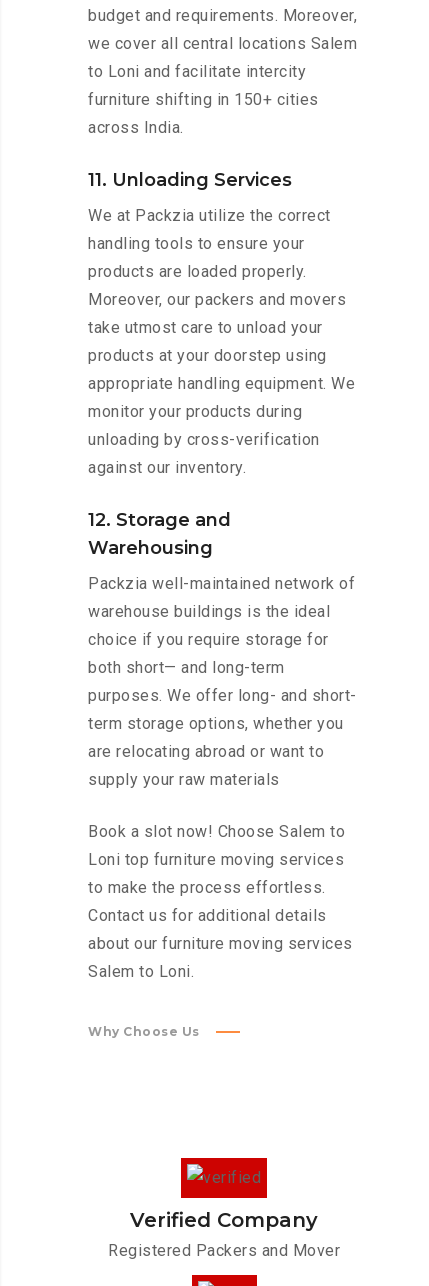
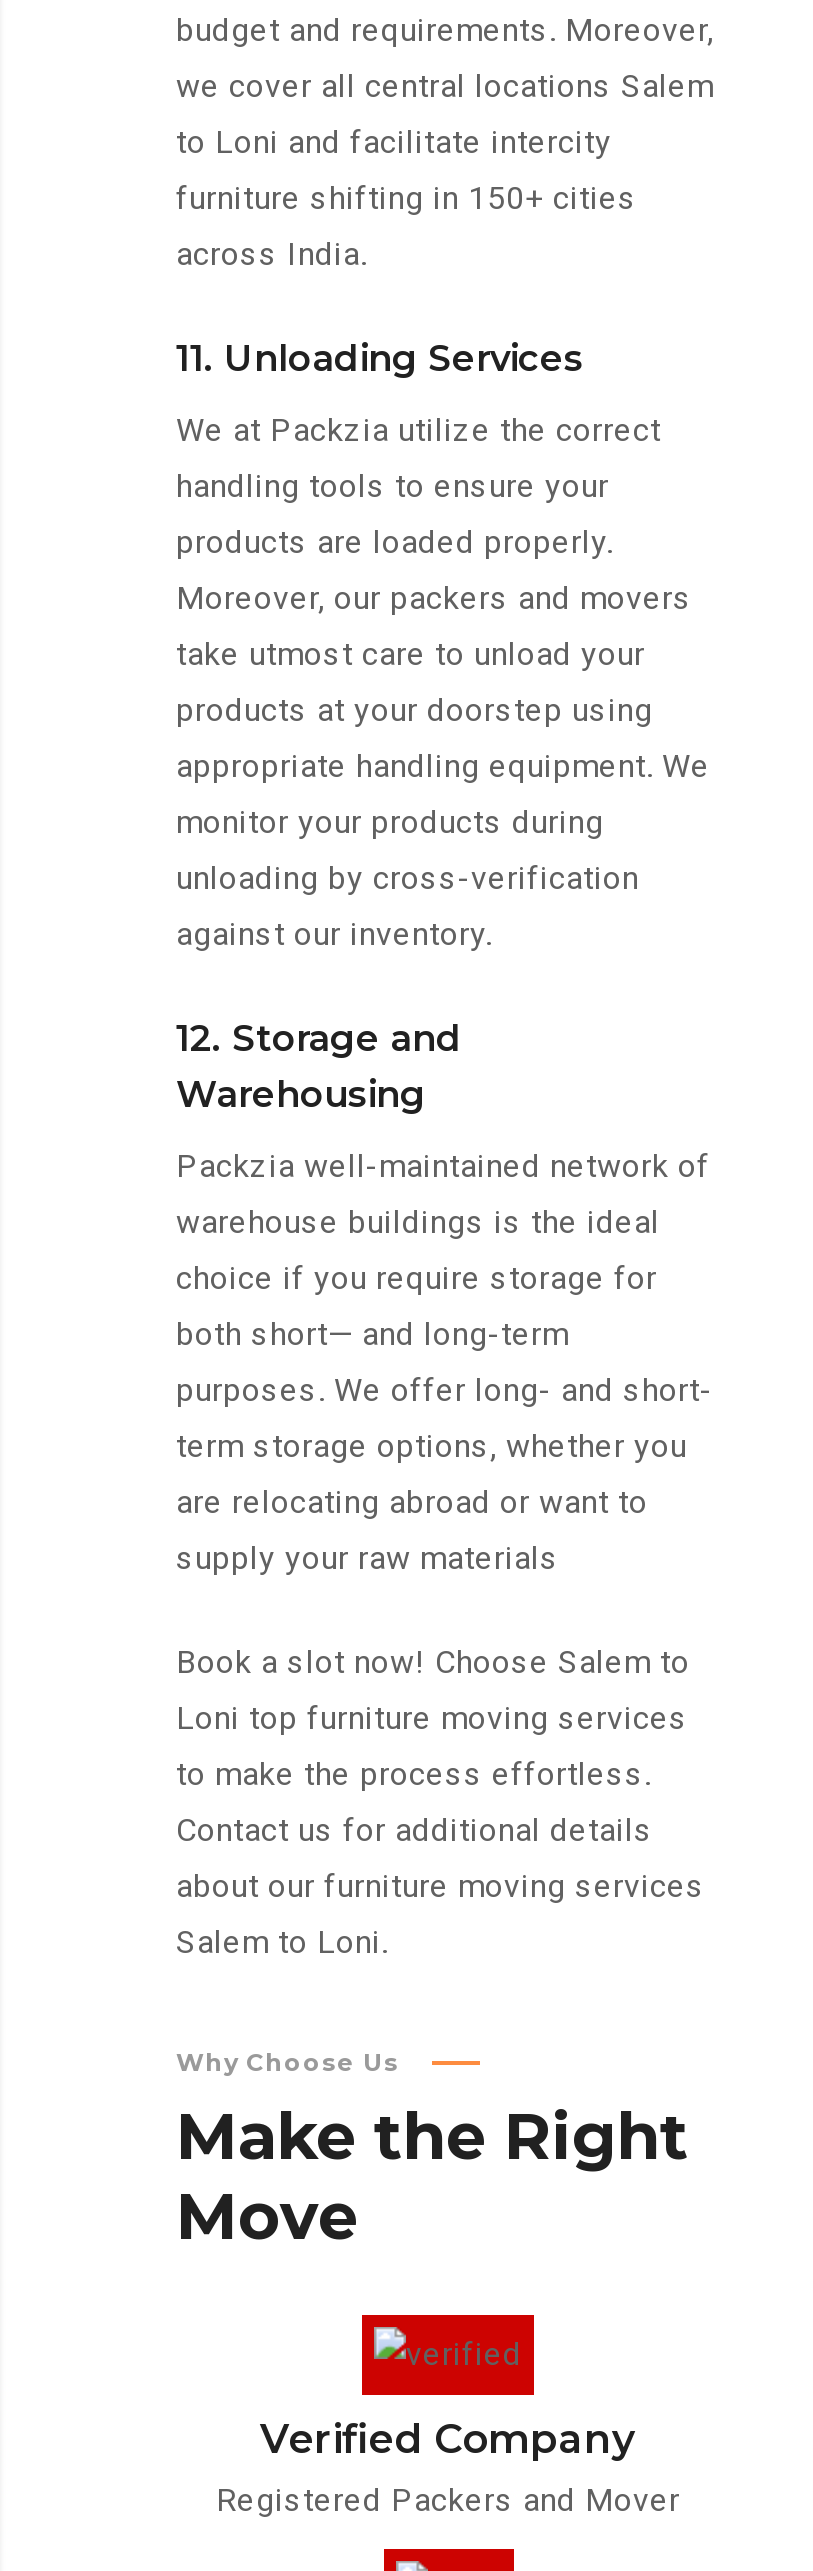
+ Make the Right
+ Move
